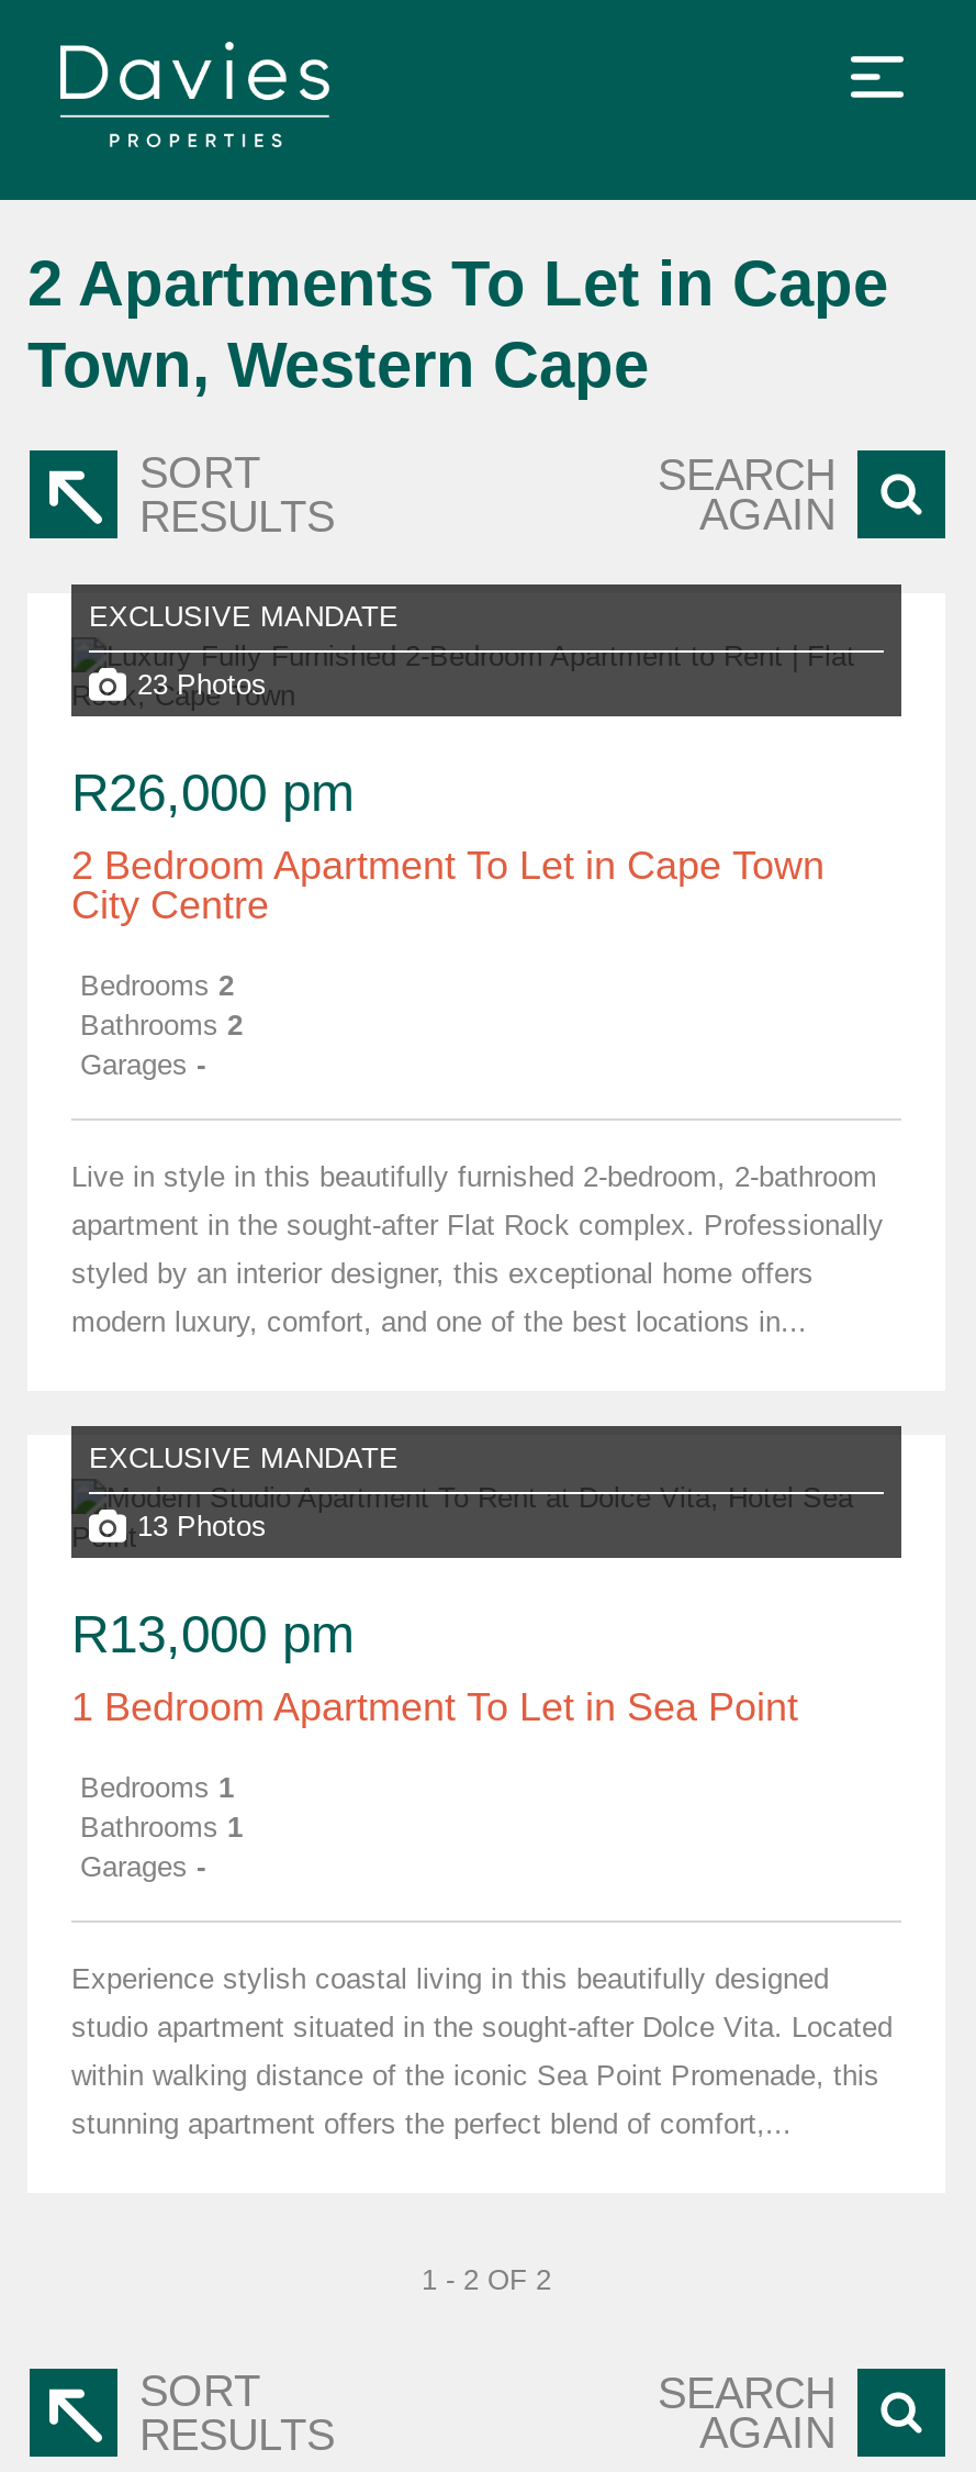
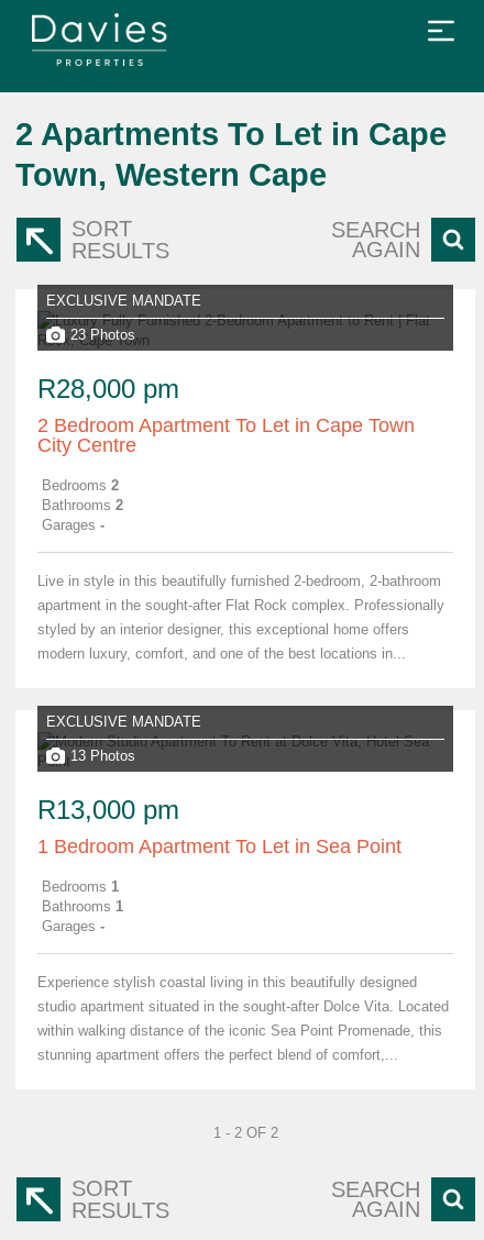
- R26,000 pm
+ R28,000 pm
